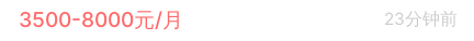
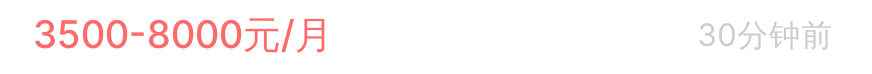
- 23分钟前
+ 30分钟前
